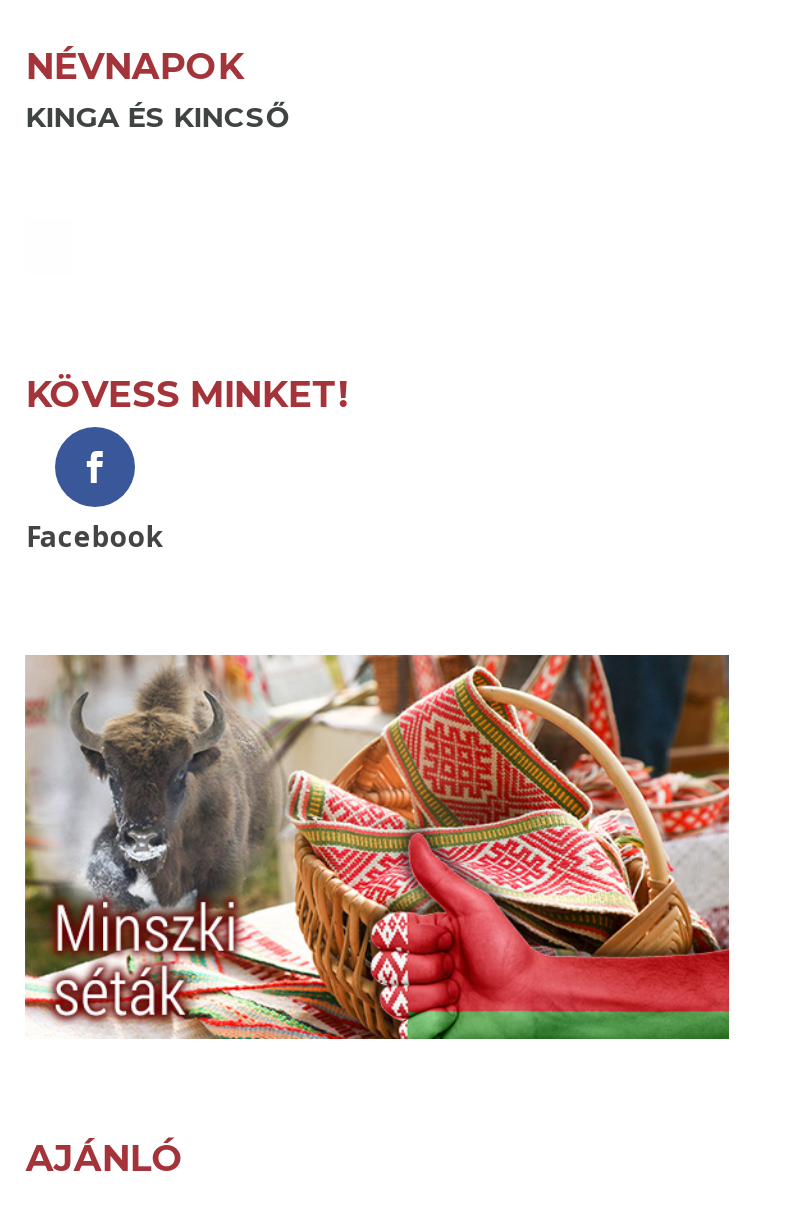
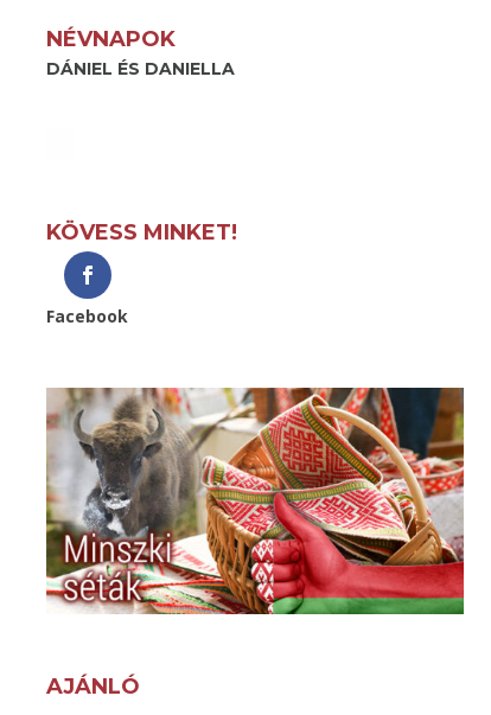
- KINGA ÉS KINCSŐ
+ DÁNIEL ÉS DANIELLA
